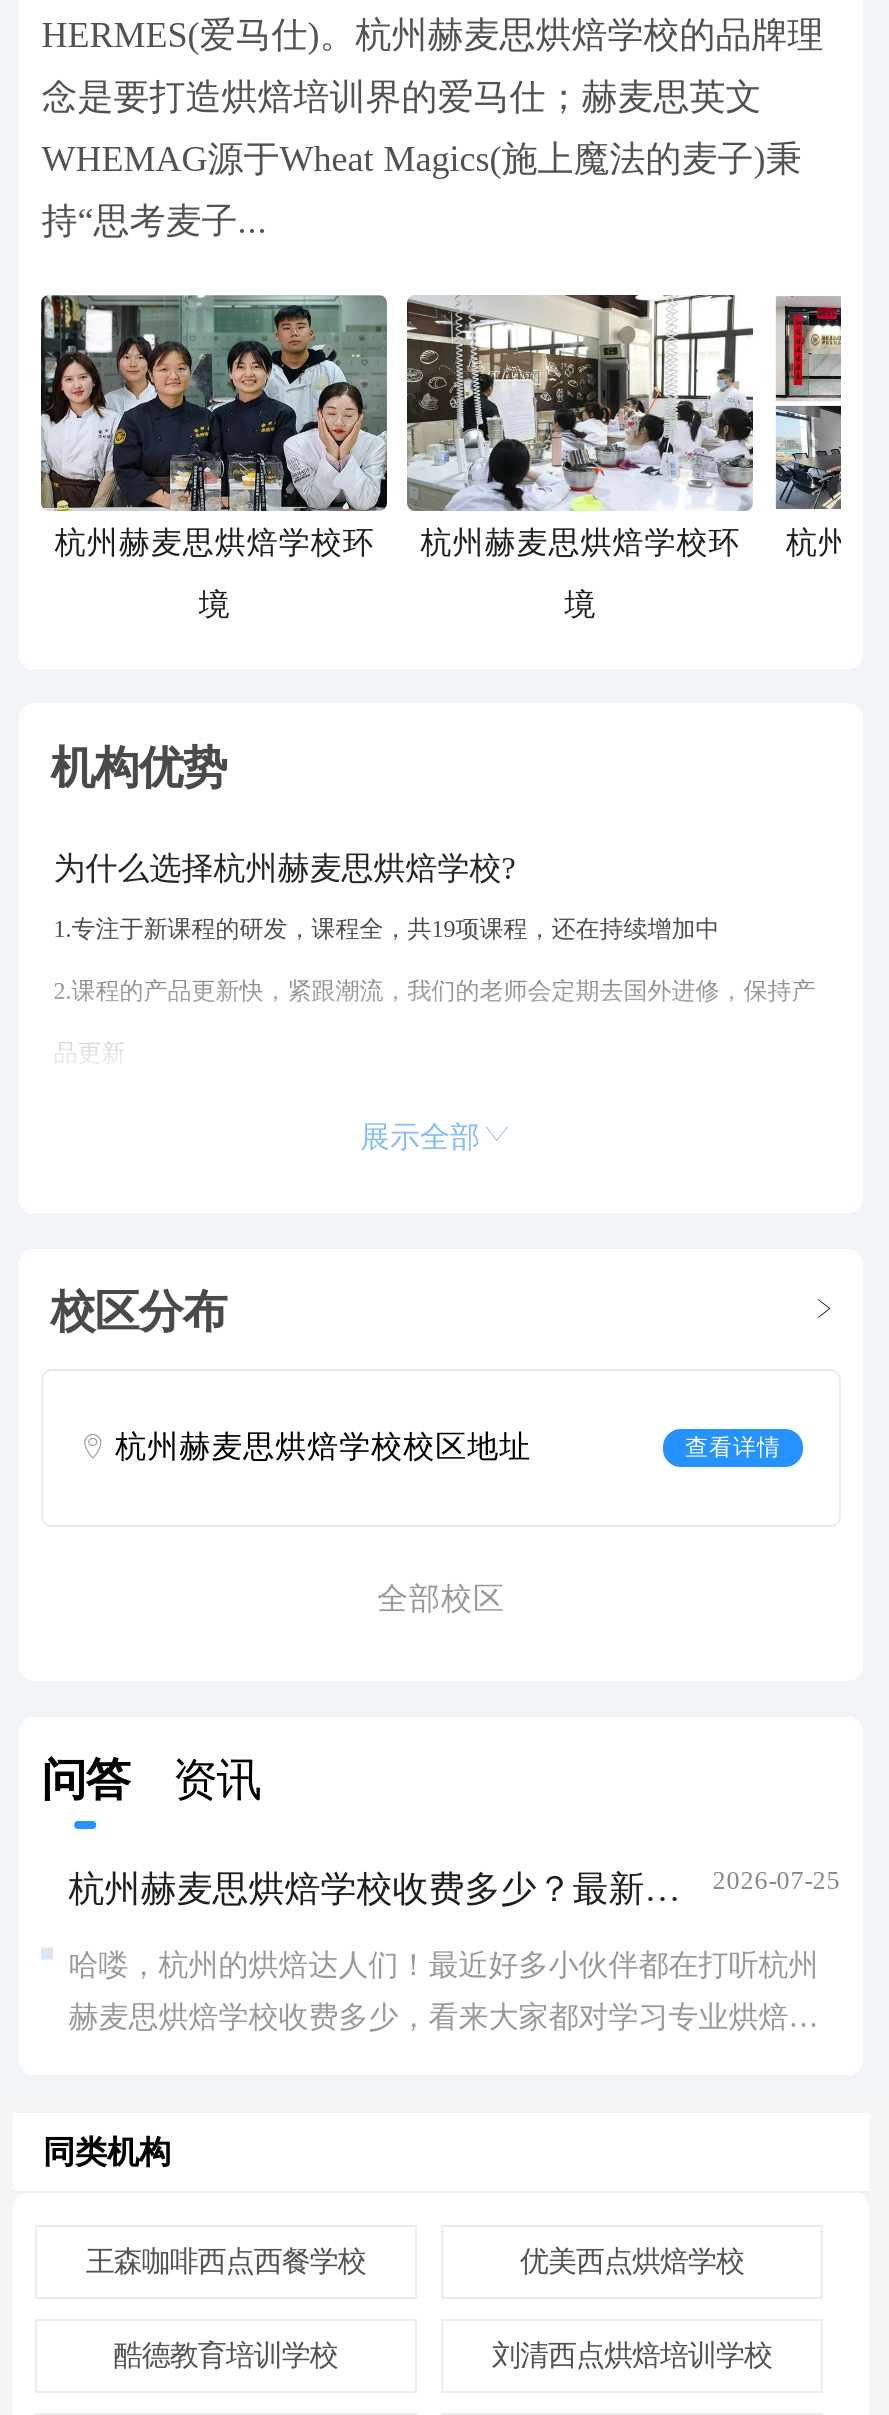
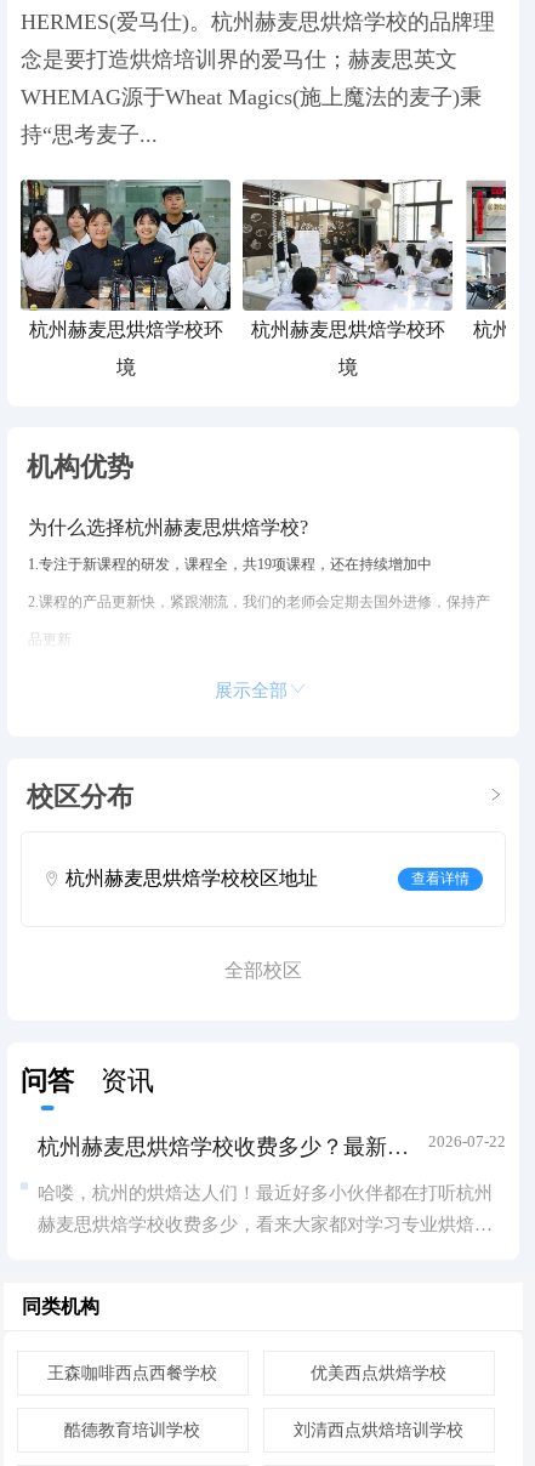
- 2026-07-25
+ 2026-07-22
